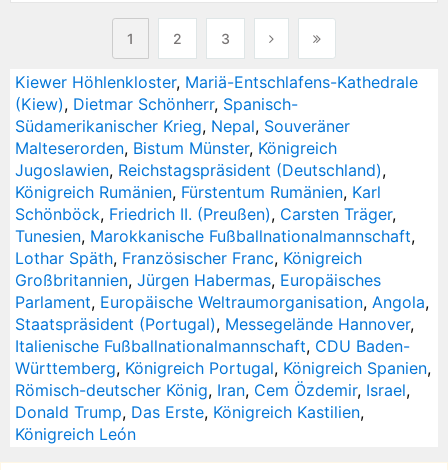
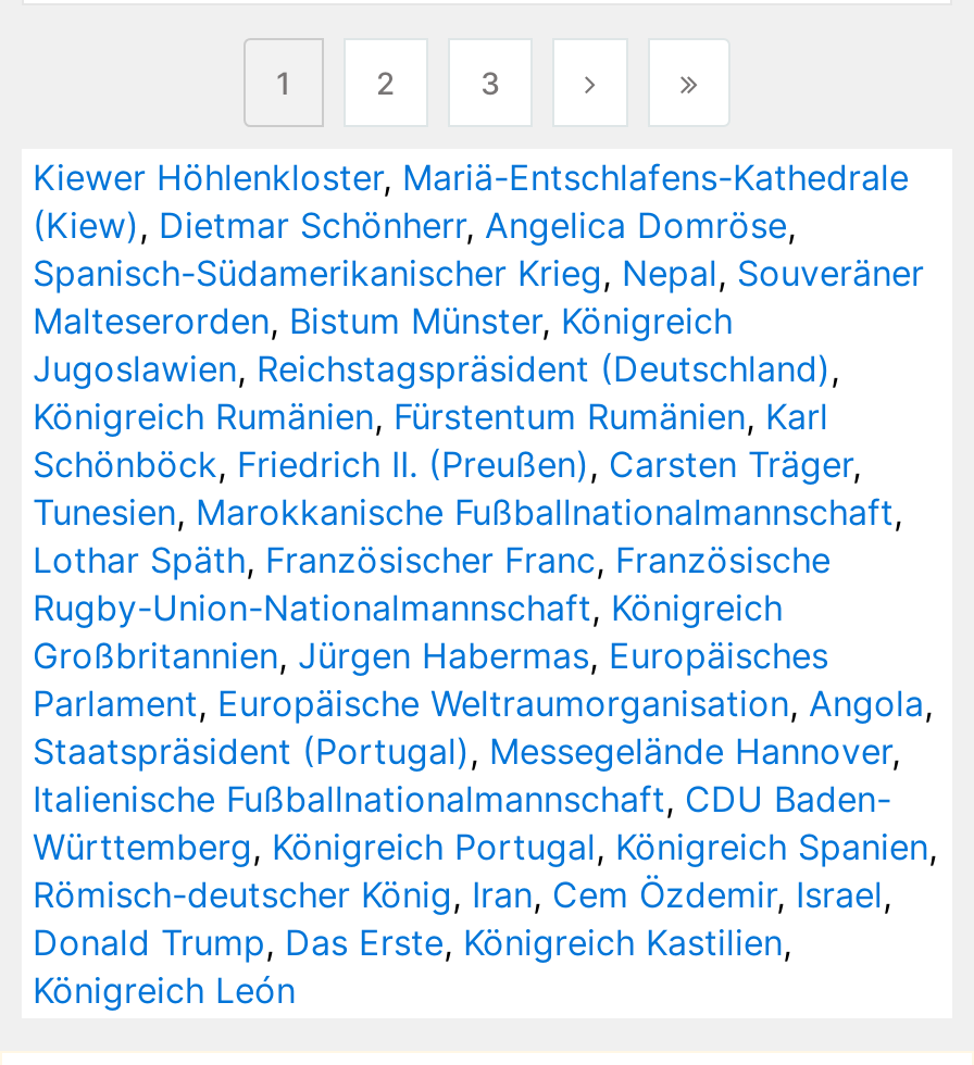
- (Kiew), Dietmar Schönherr, Spanisch-
- Südamerikanischer Krieg, Nepal, Souveräner
+ (Kiew), Dietmar Schönherr, Angelica Domröse,
+ Spanisch-Südamerikanischer Krieg, Nepal, Souveräner

- Lothar Späth, Französischer Franc, Königreich
+ Lothar Späth, Französischer Franc, Französische
+ Rugby-Union-Nationalmannschaft, Königreich
